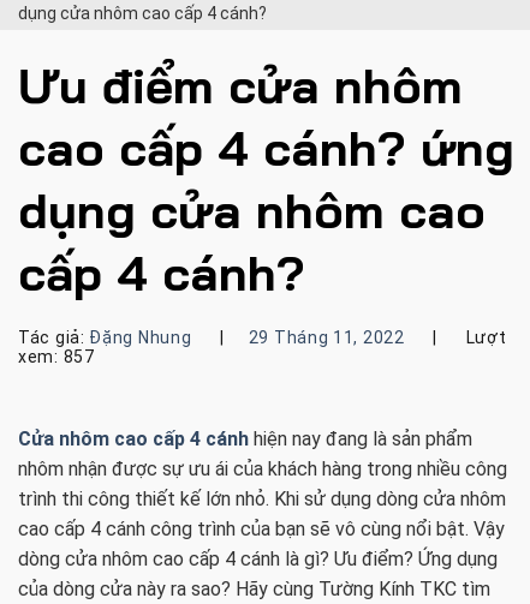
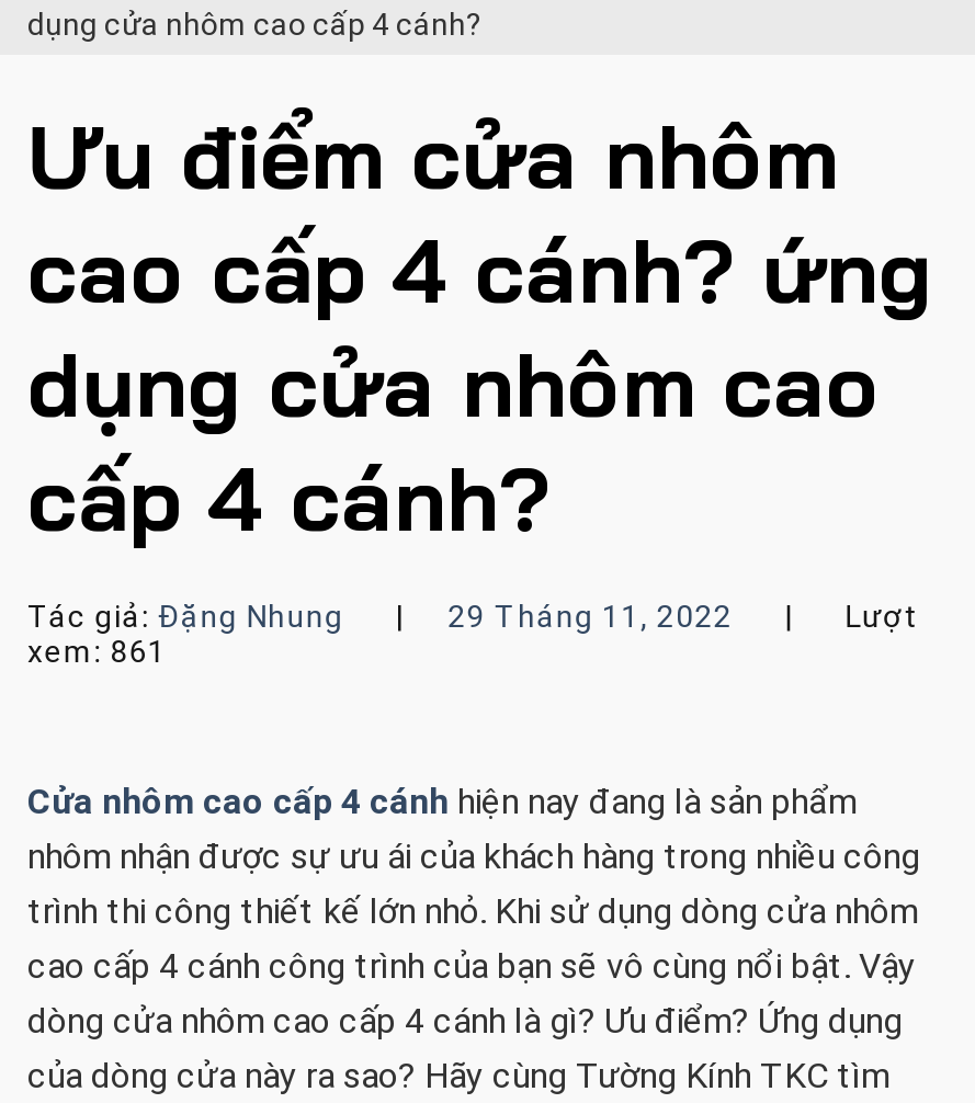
- xem: 857
+ xem: 861
